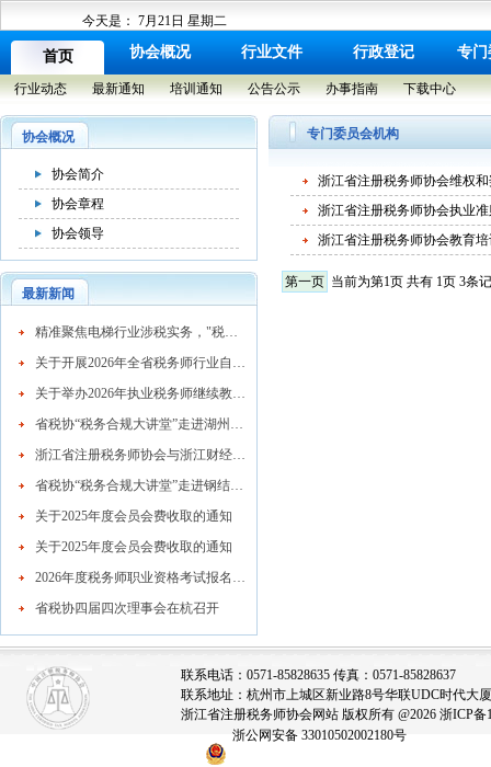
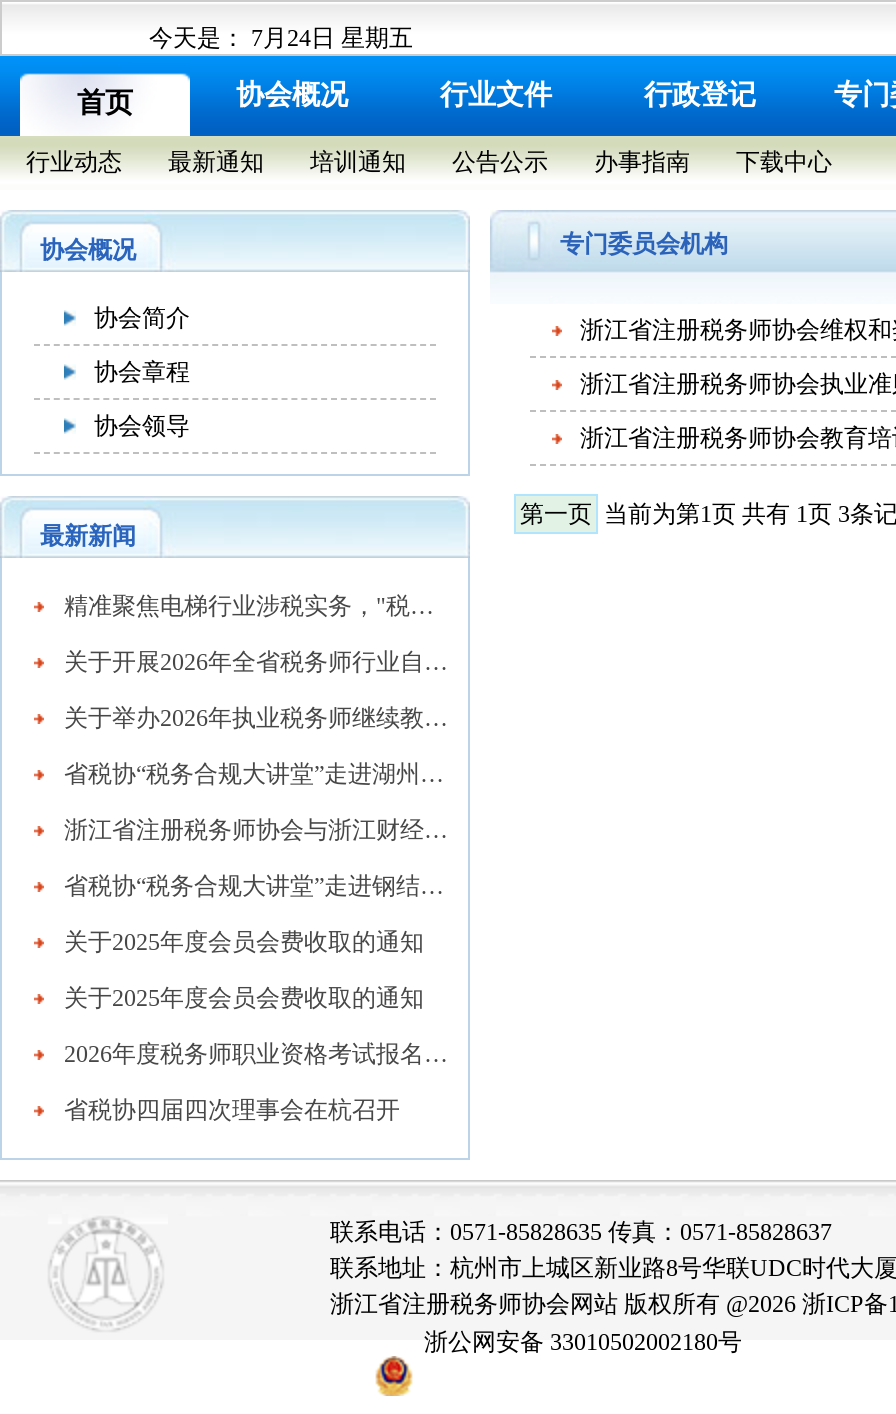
- 今天是：7月21日 星期二
+ 今天是：7月24日 星期五
